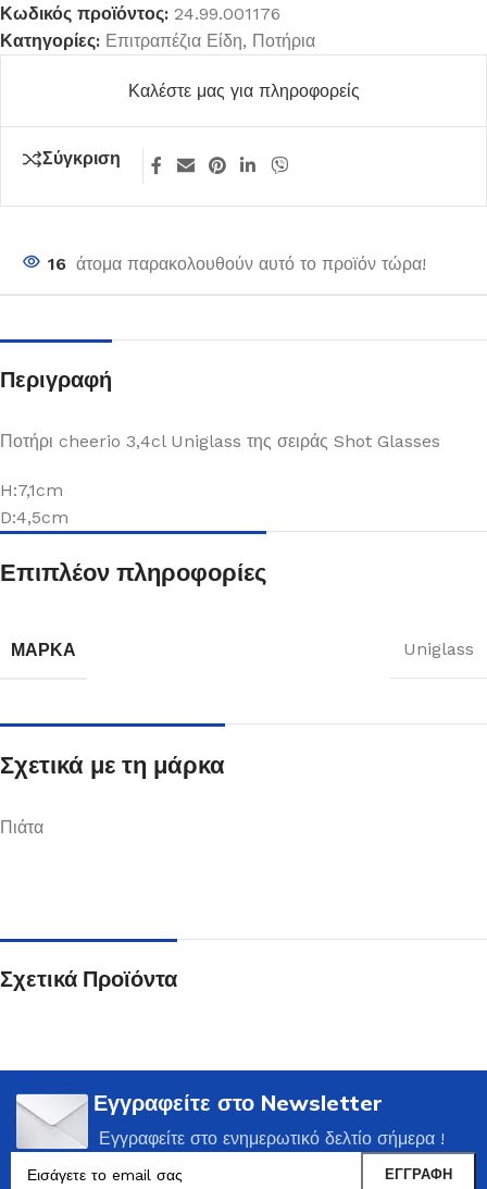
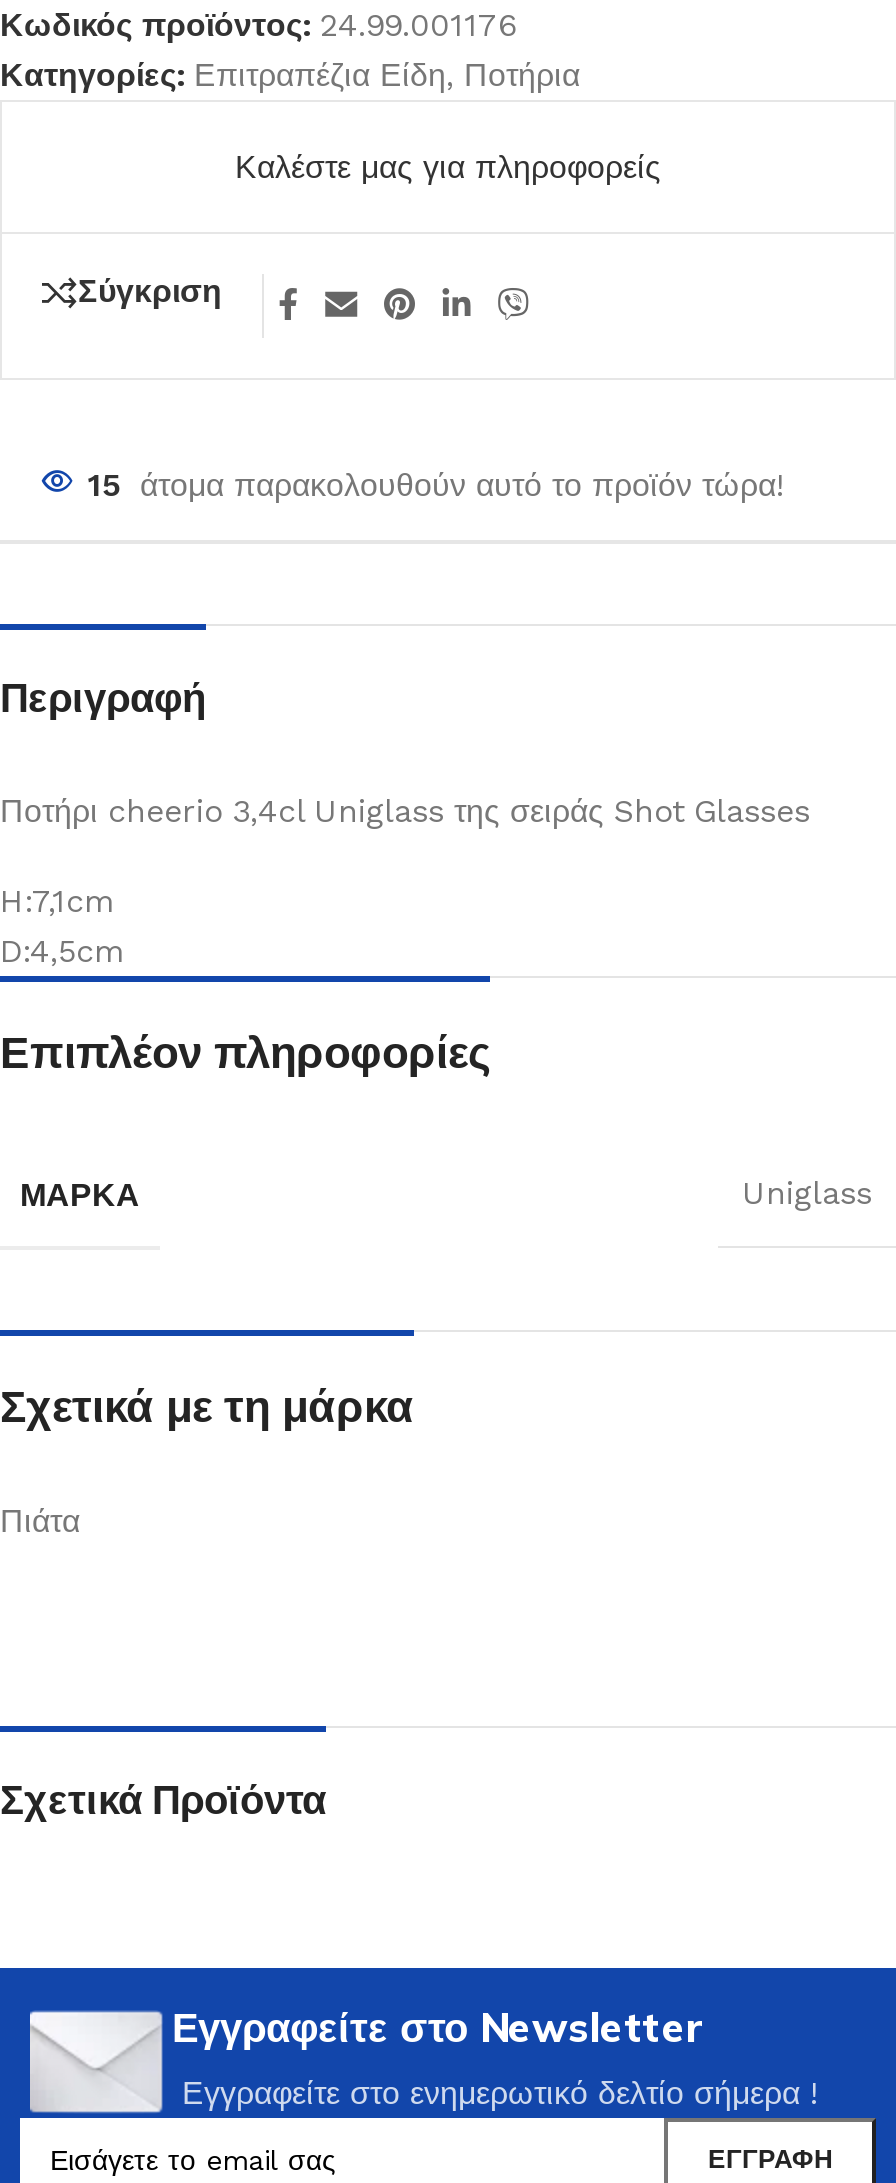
- 16 άτομα παρακολουθούν αυτό το προϊόν τώρα!
+ 15 άτομα παρακολουθούν αυτό το προϊόν τώρα!
